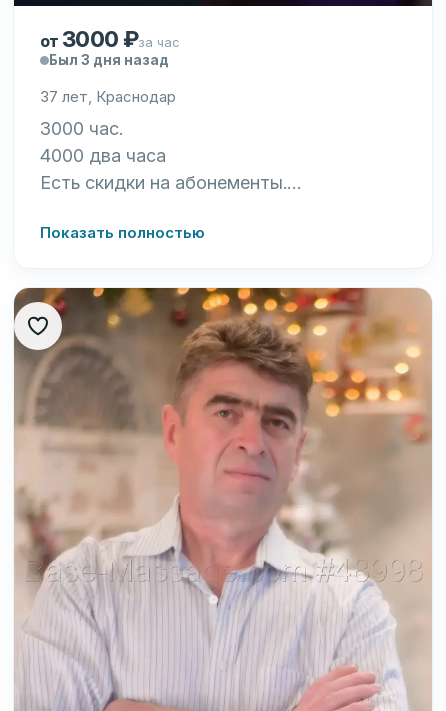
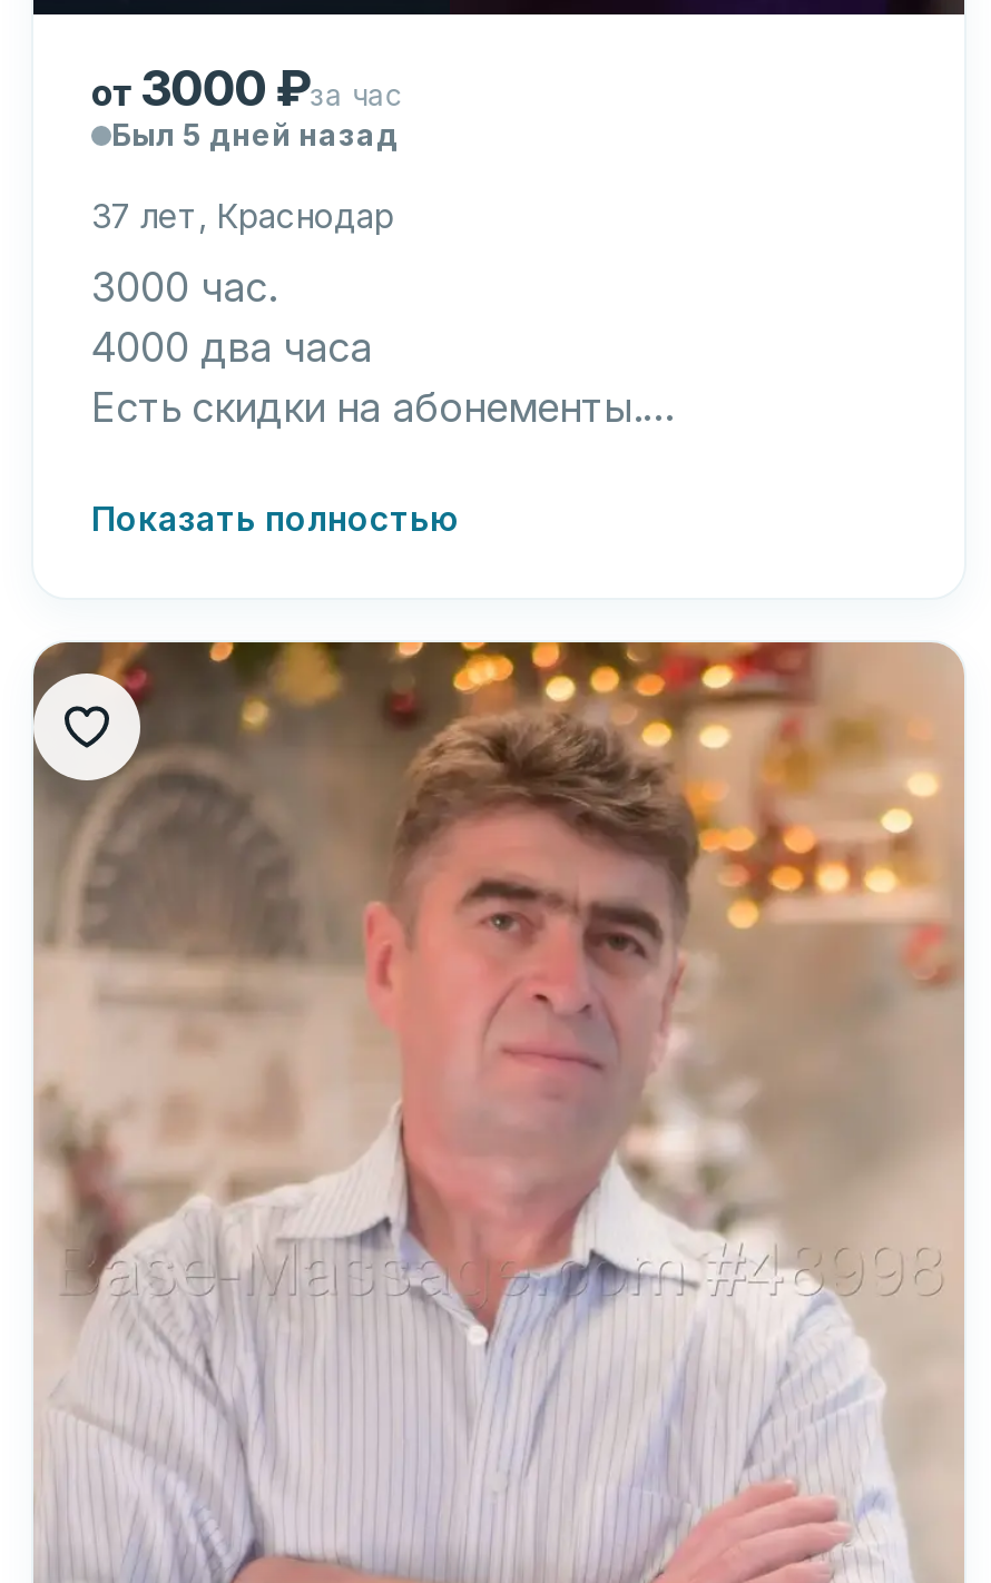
- Был 3 дня назад
+ Был 5 дней назад
